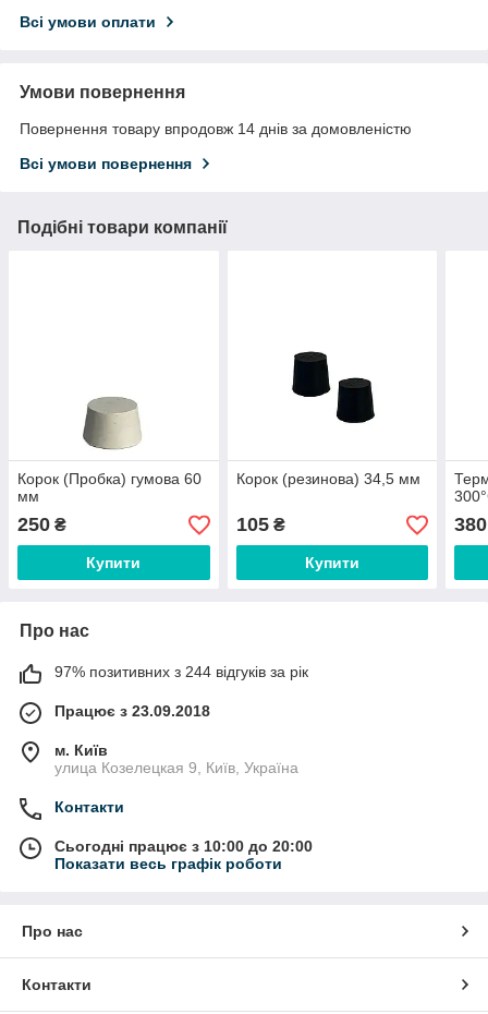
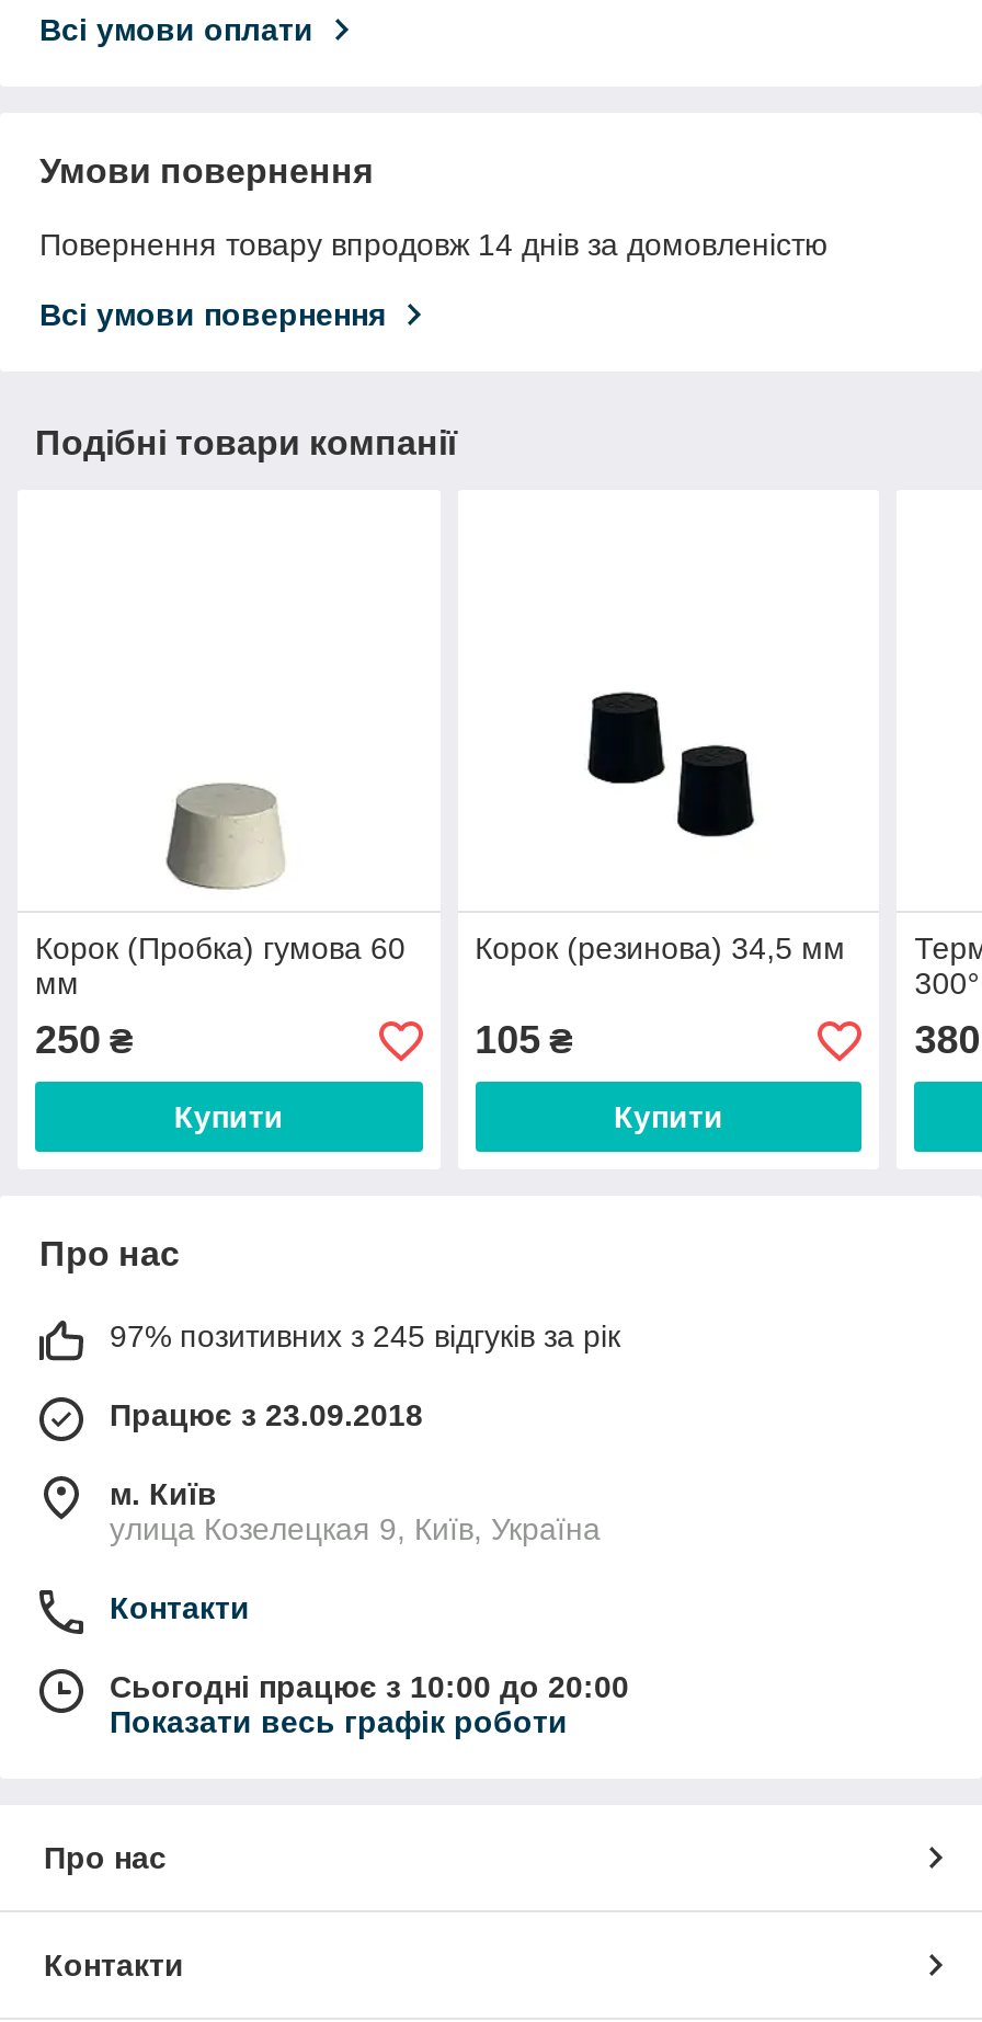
- 97% позитивних з 244 відгуків за рік
+ 97% позитивних з 245 відгуків за рік
